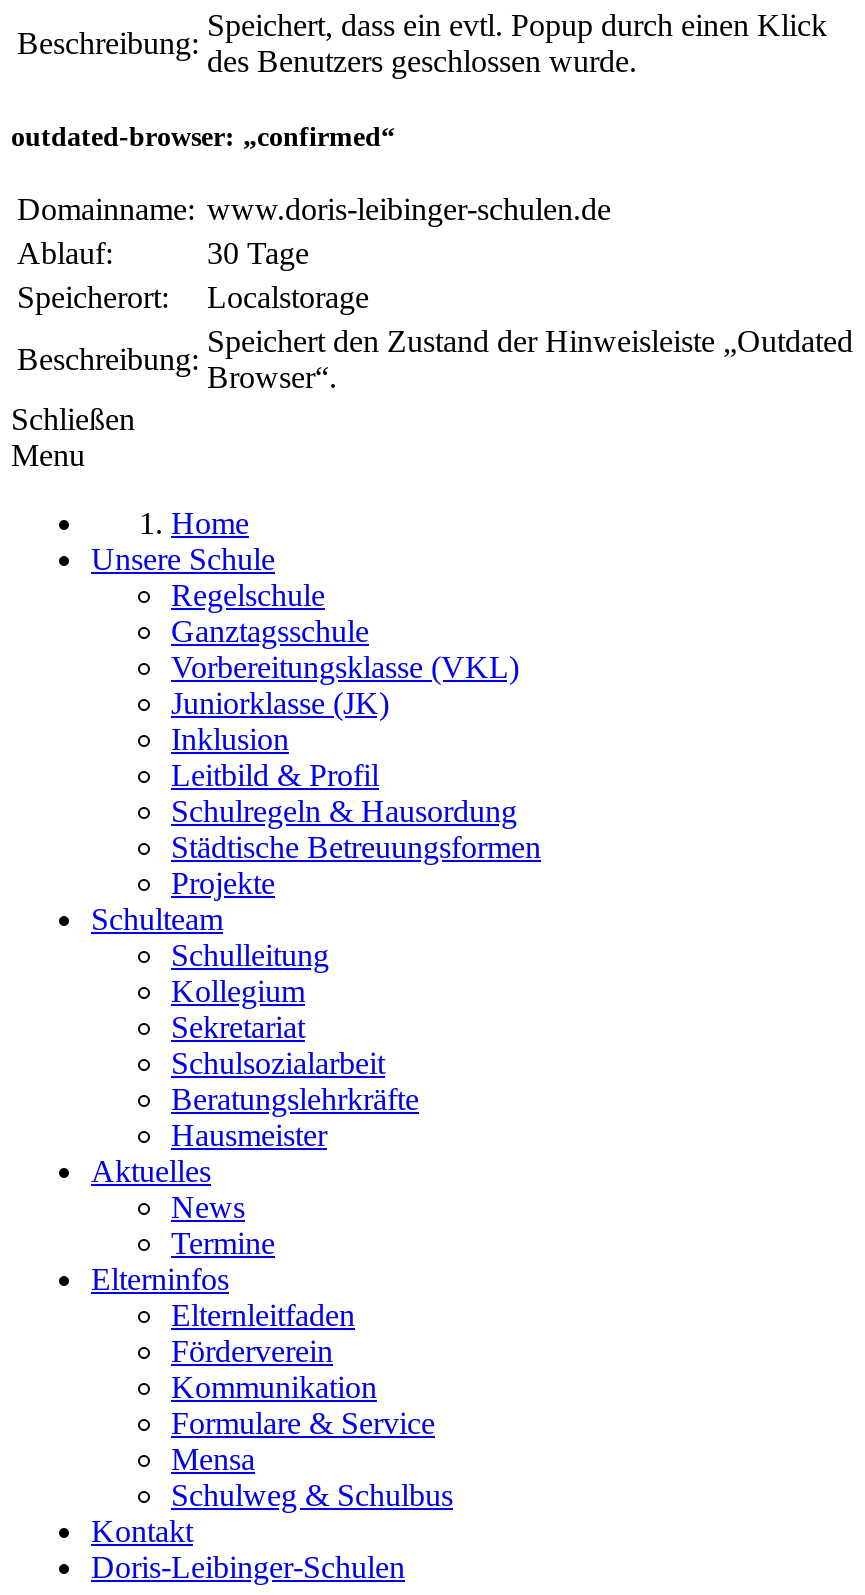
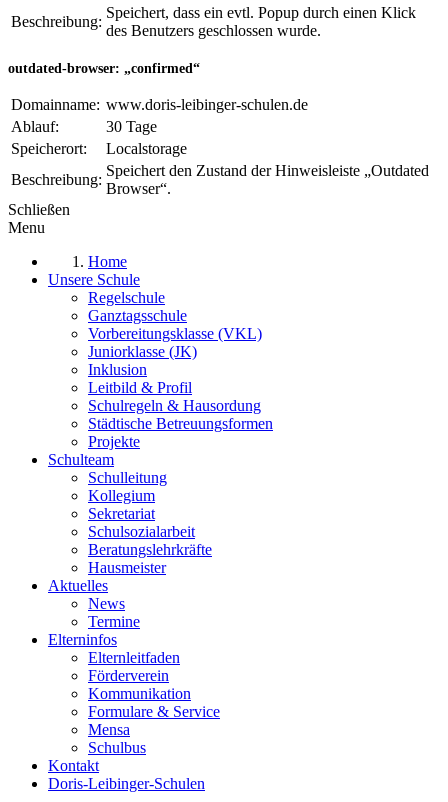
- Schulweg & Schulbus
+ Schulbus
